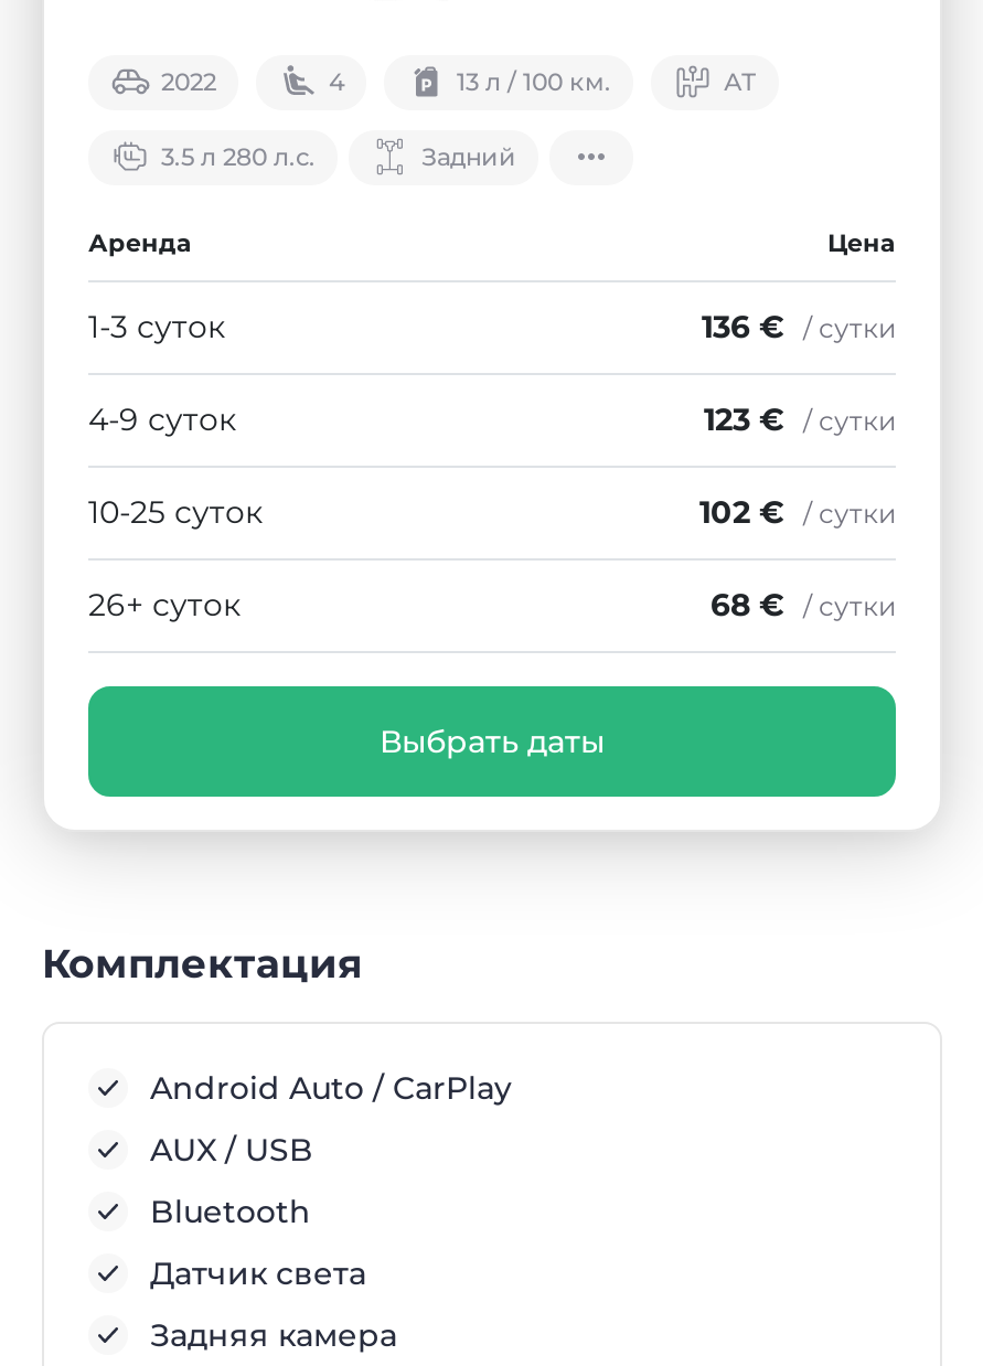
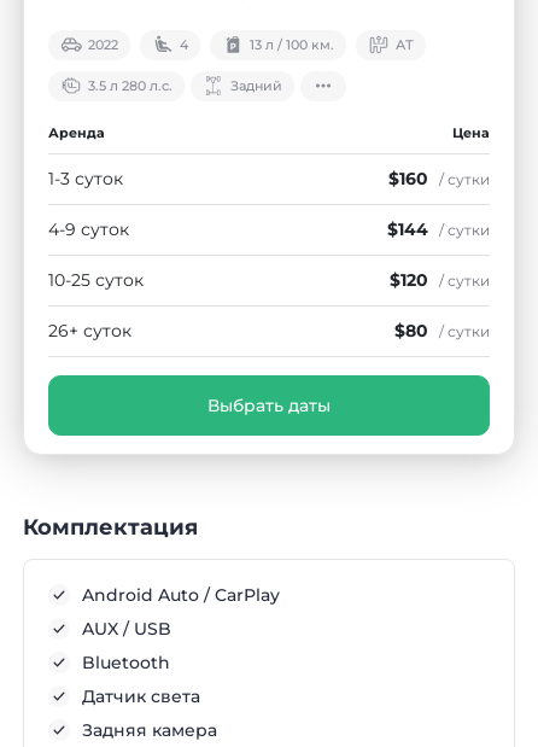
- 136 € / сутки
+ $160 / сутки

- 123 € / сутки
+ $144 / сутки

- 102 € / сутки
+ $120 / сутки

- 68 € / сутки
+ $80 / сутки
